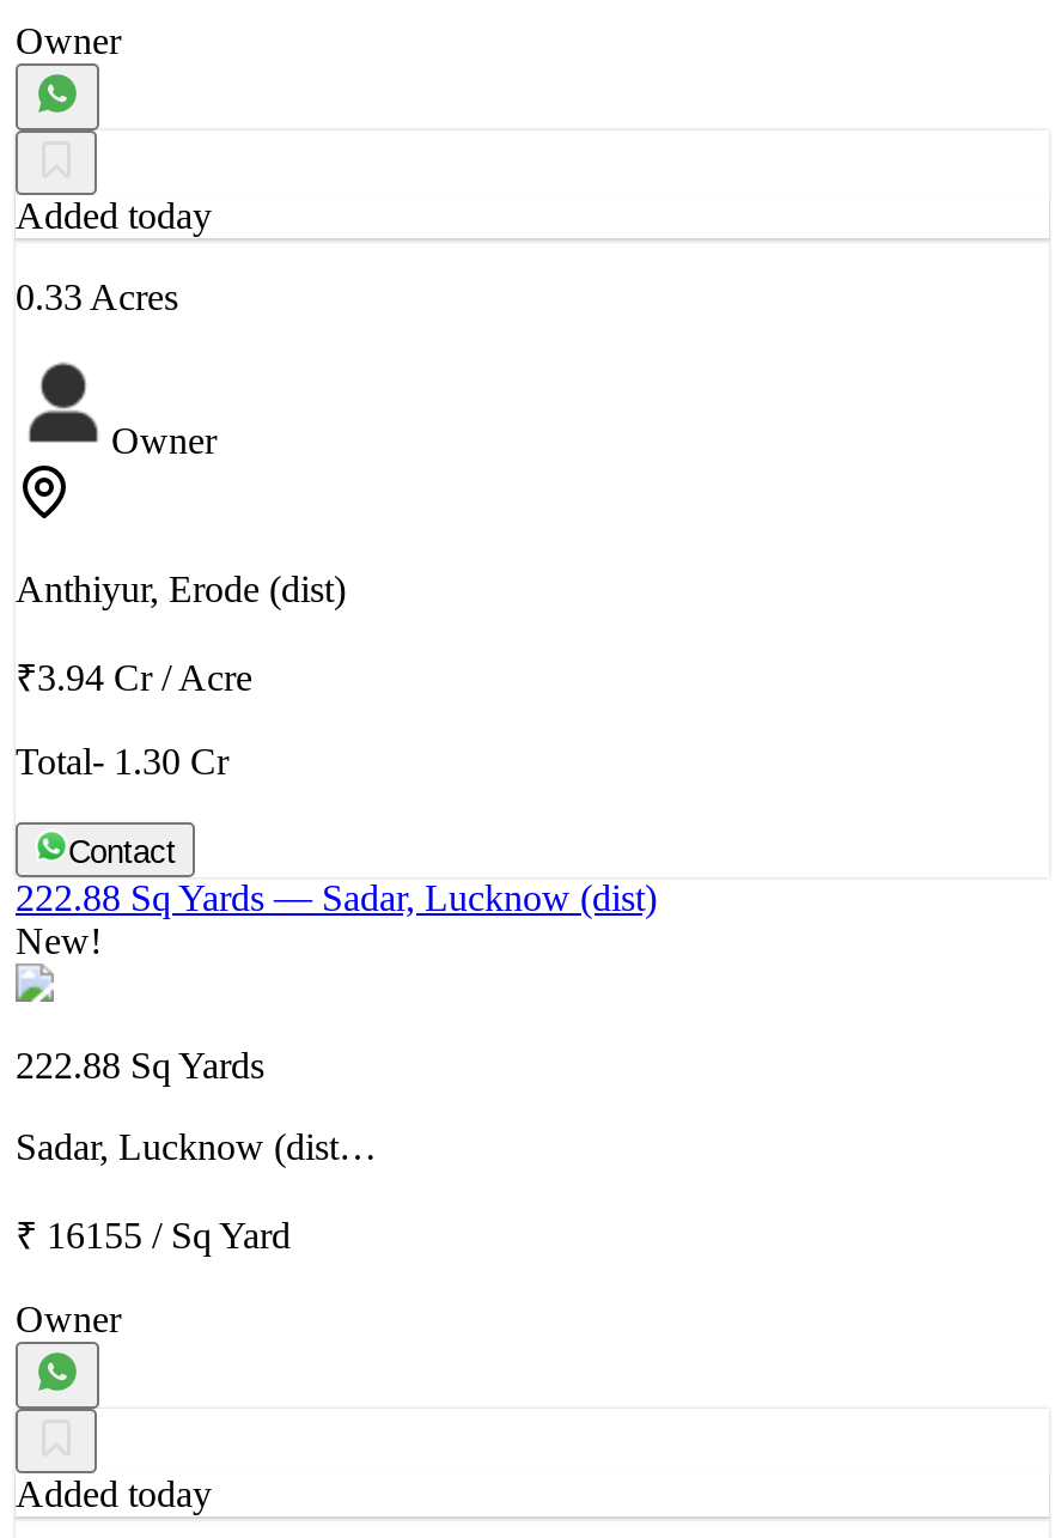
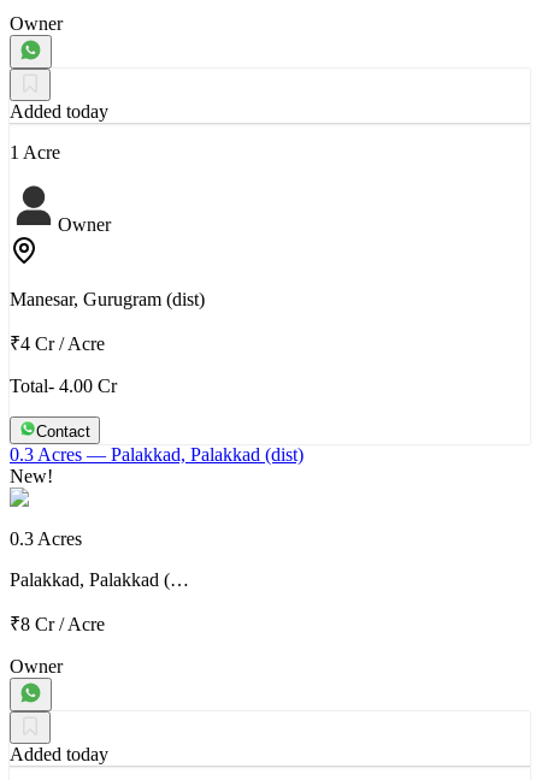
- 0.33 Acres
+ 1 Acre

- Anthiyur, Erode (dist)
+ Manesar, Gurugram (dist)

- ₹3.94 Cr / Acre
+ ₹4 Cr / Acre

- Total- 1.30 Cr
+ Total- 4.00 Cr

- 222.88 Sq Yards — Sadar, Lucknow (dist)
+ 0.3 Acres — Palakkad, Palakkad (dist)

- 222.88 Sq Yards
+ 0.3 Acres

- Sadar, Lucknow (dist…
+ Palakkad, Palakkad (…

- ₹ 16155 / Sq Yard
+ ₹8 Cr / Acre
